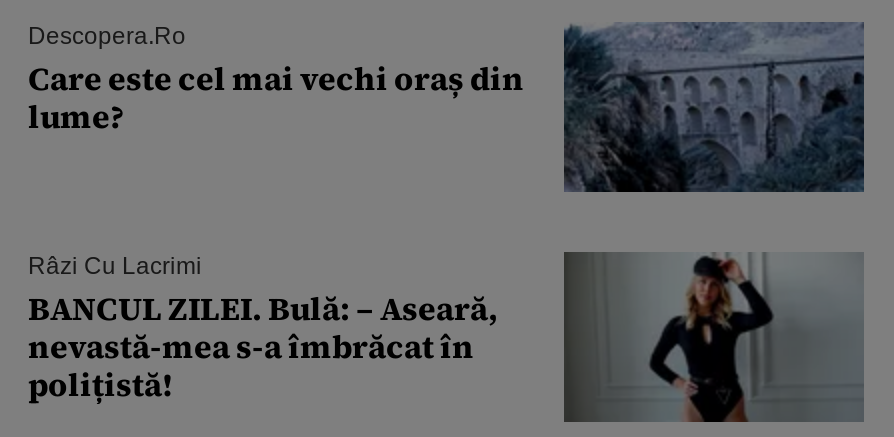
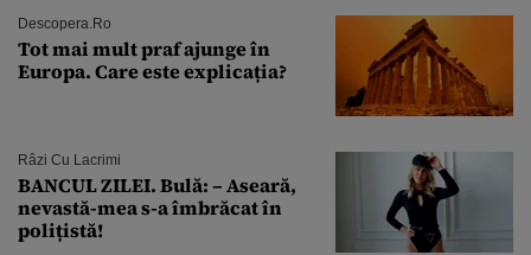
- [image]
- Care este cel mai vechi oraș din
- lume?
+ [image]
+ Tot mai mult praf ajunge în
+ Europa. Care este explicația?
